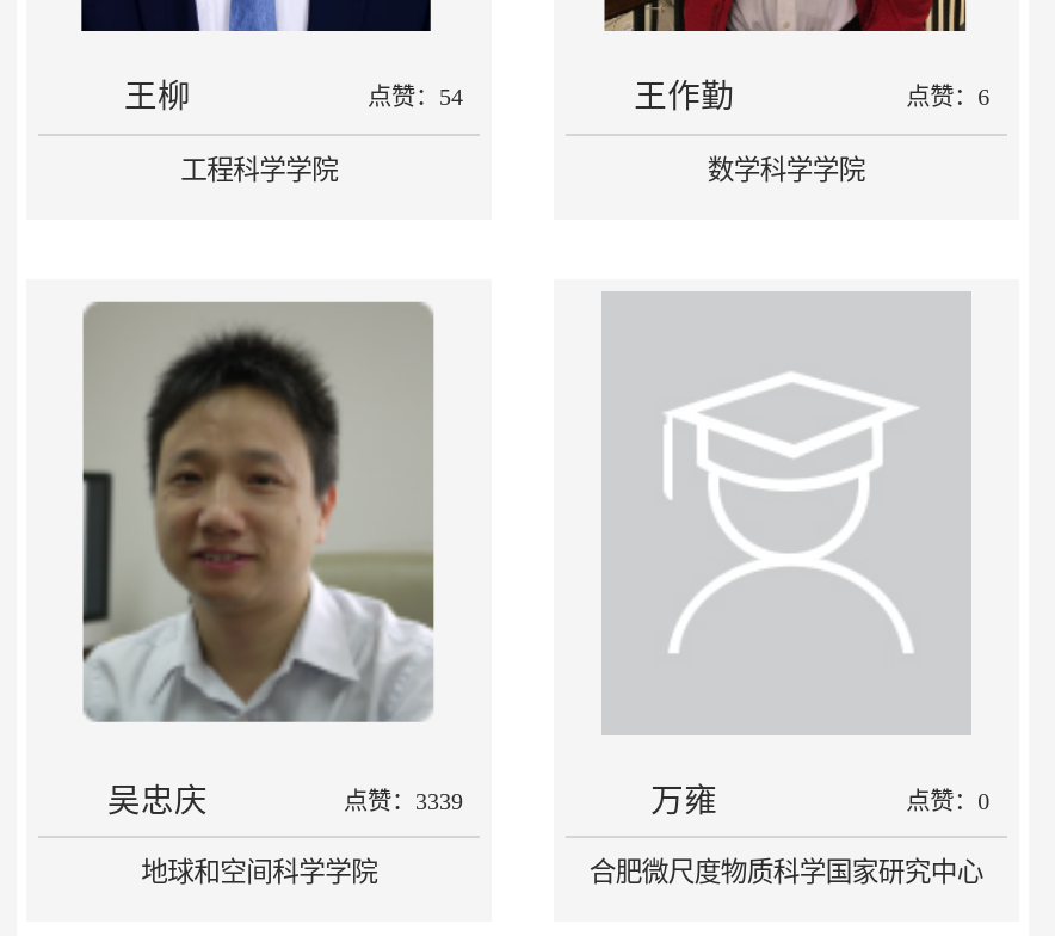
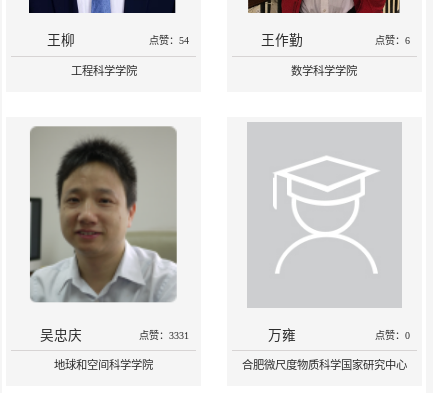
- 点赞：3339
+ 点赞：3331
